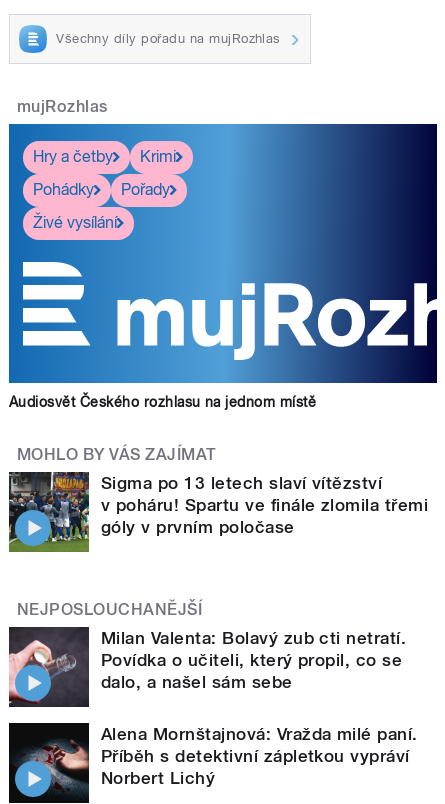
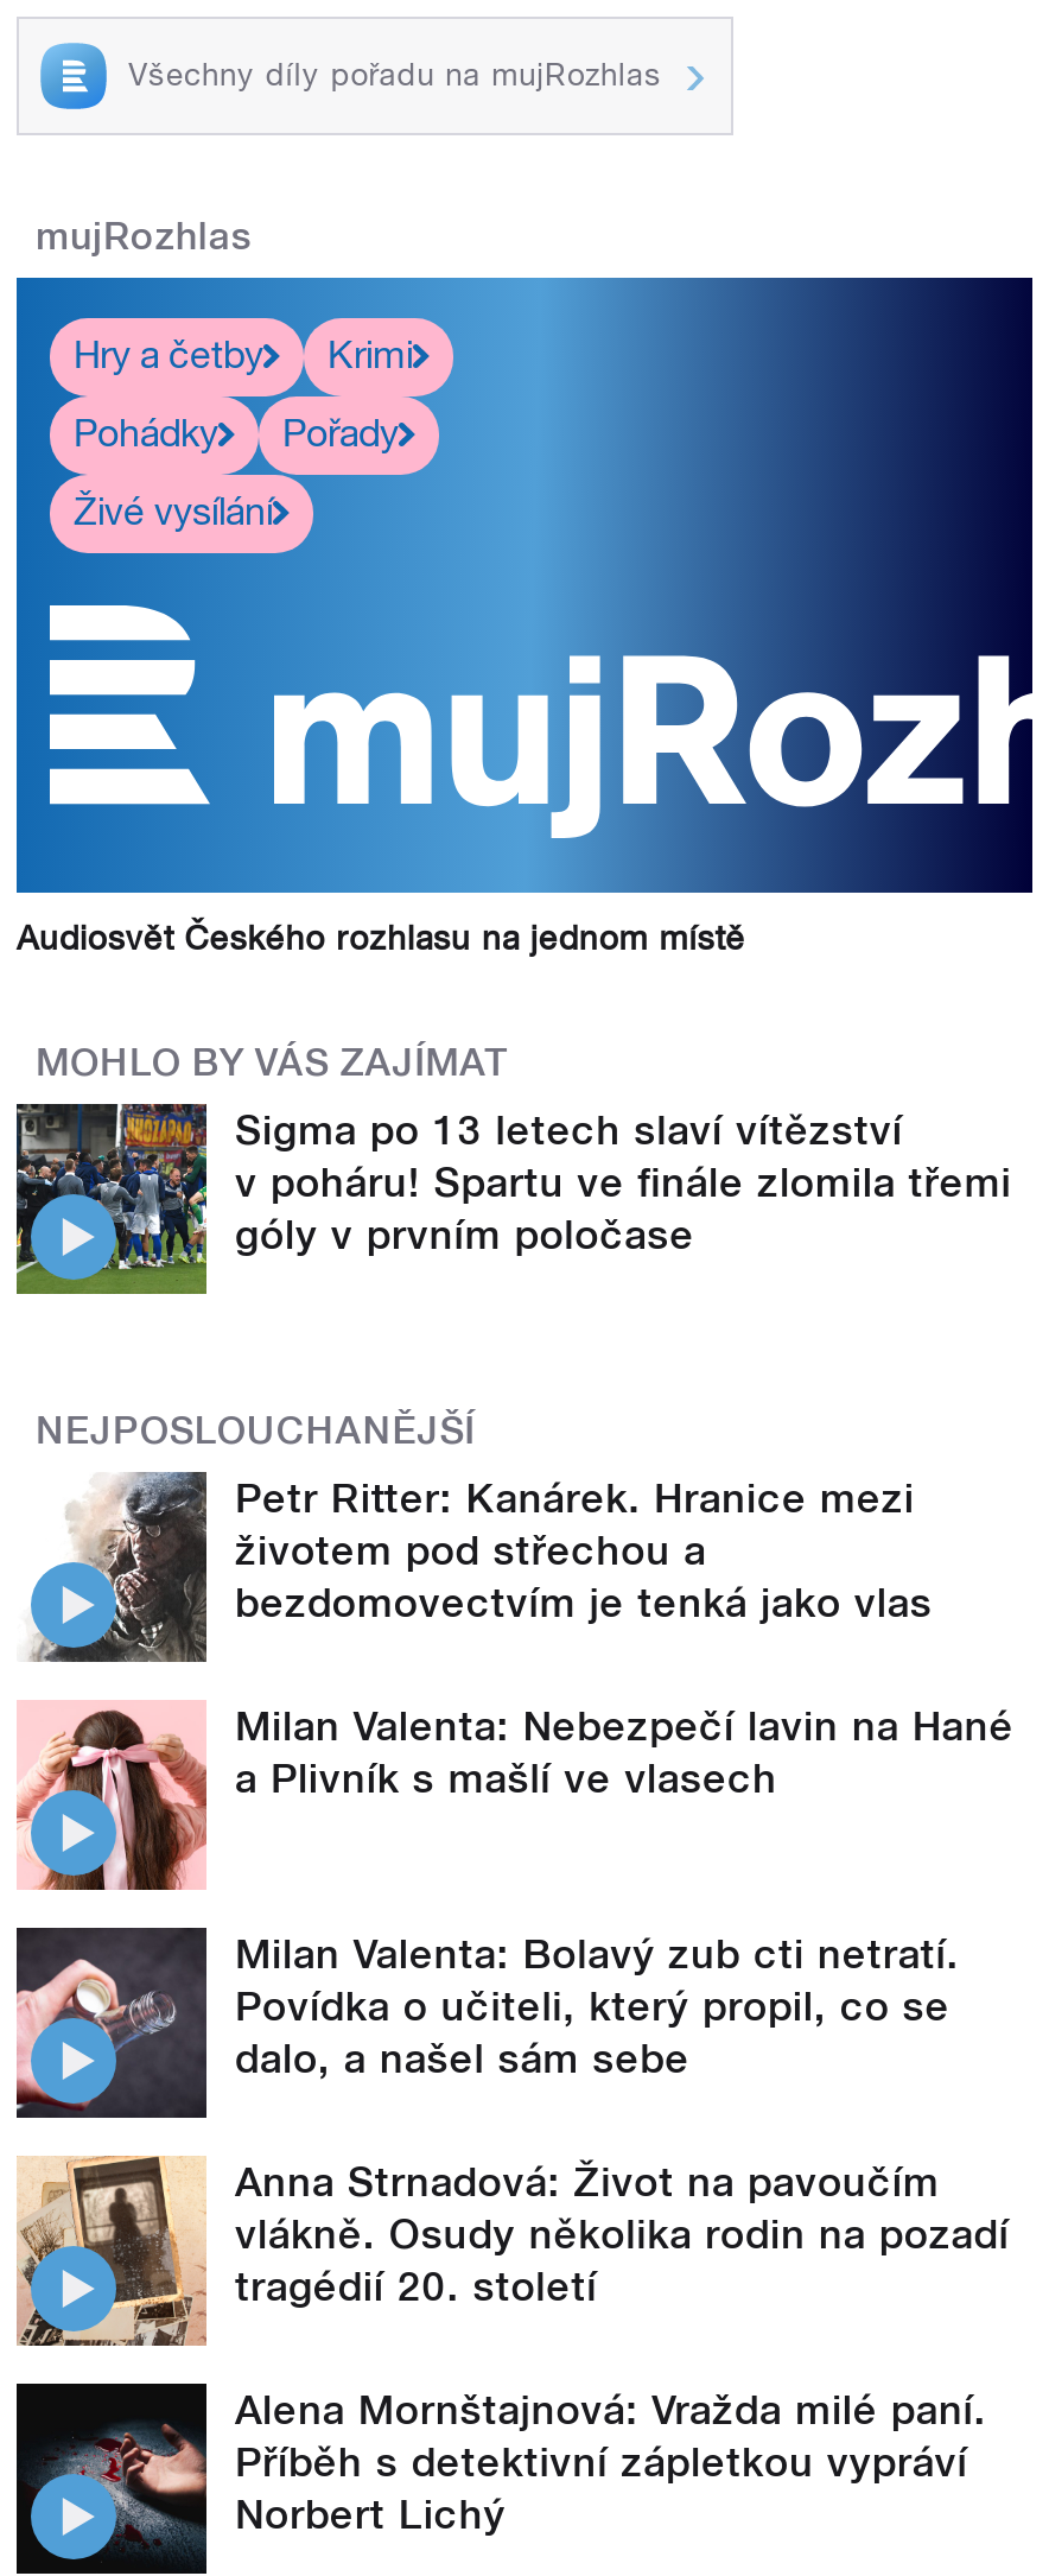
+ [image]
+ Petr Ritter: Kanárek. Hranice mezi
+ životem pod střechou a
+ bezdomovectvím je tenká jako vlas
+ Milan Valenta: Nebezpečí lavin na Hané
+ a Plivník s mašlí ve vlasech

+ [image]

+ [image]
+ Anna Strnadová: Život na pavoučím
+ vlákně. Osudy několika rodin na pozadí
+ tragédií 20. století
